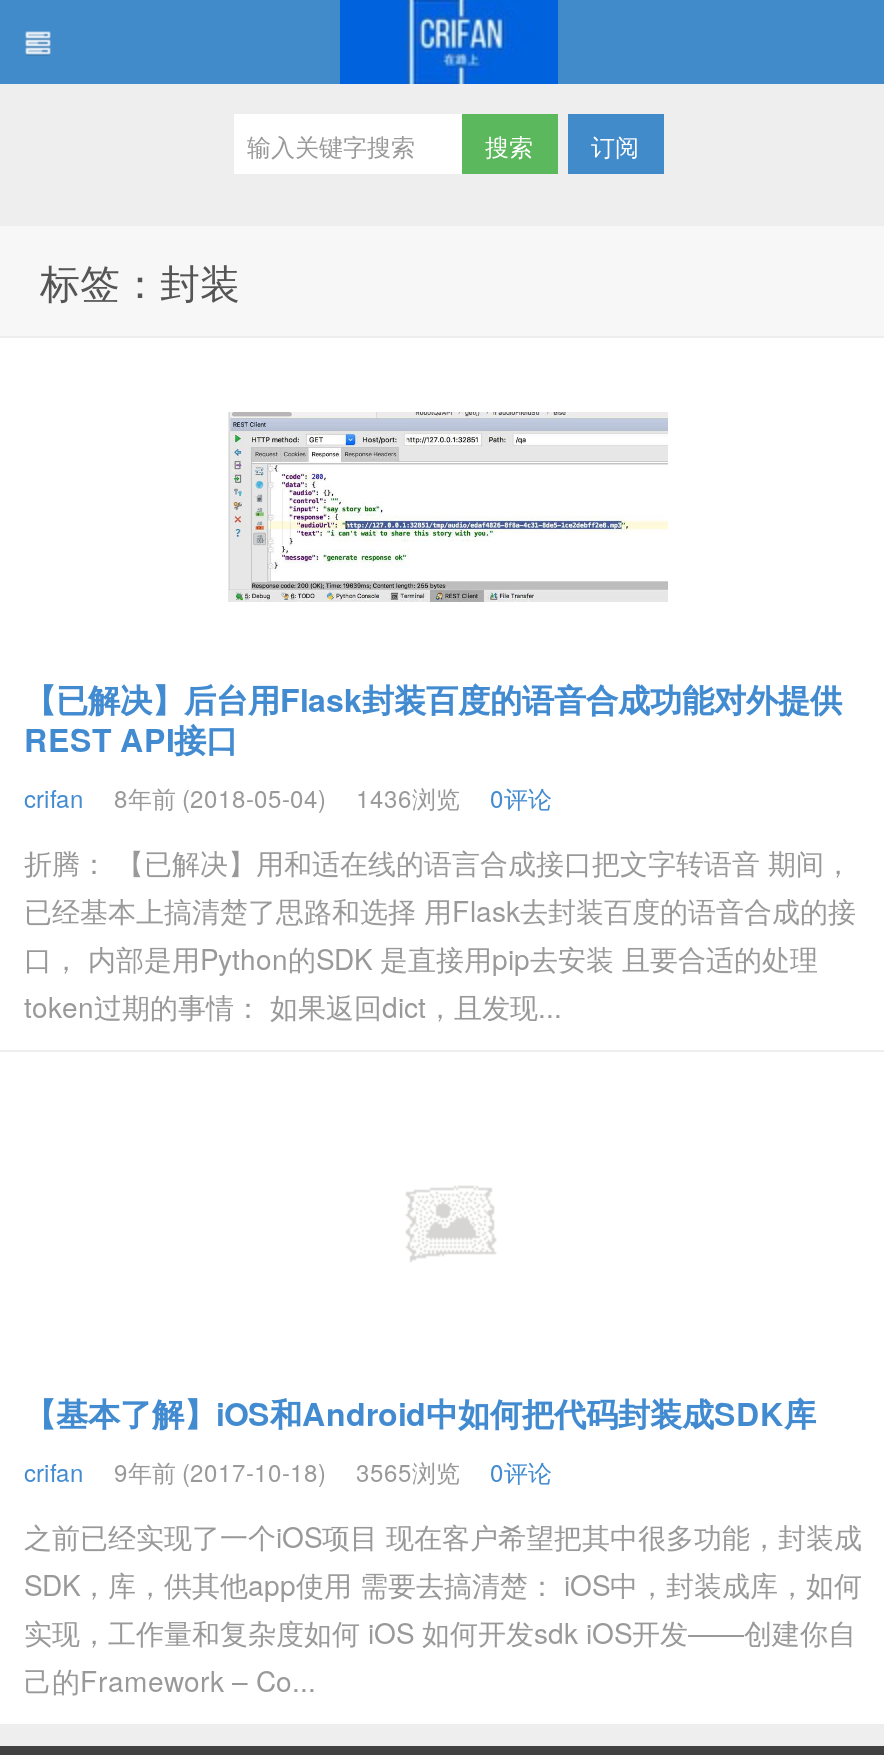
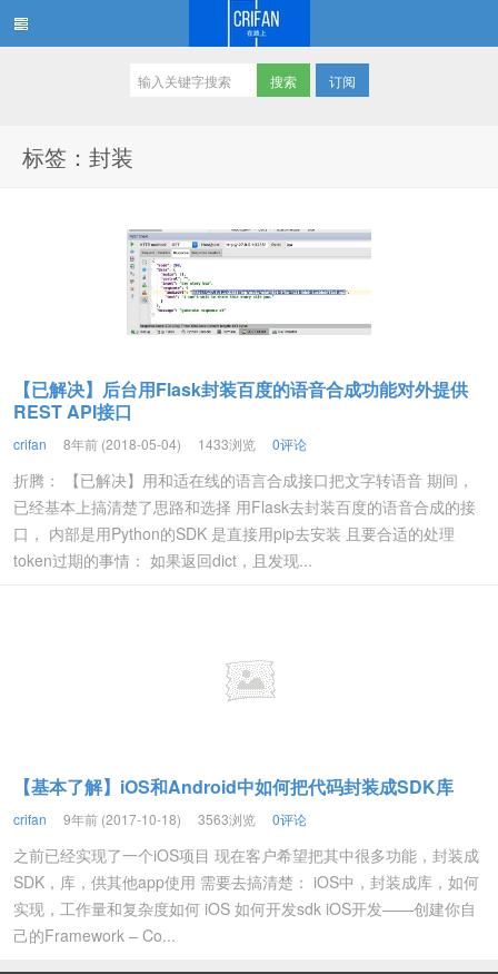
- crifan 8年前 (2018-05-04) 1436浏览 0评论
+ crifan 8年前 (2018-05-04) 1433浏览 0评论

- crifan 9年前 (2017-10-18) 3565浏览 0评论
+ crifan 9年前 (2017-10-18) 3563浏览 0评论
